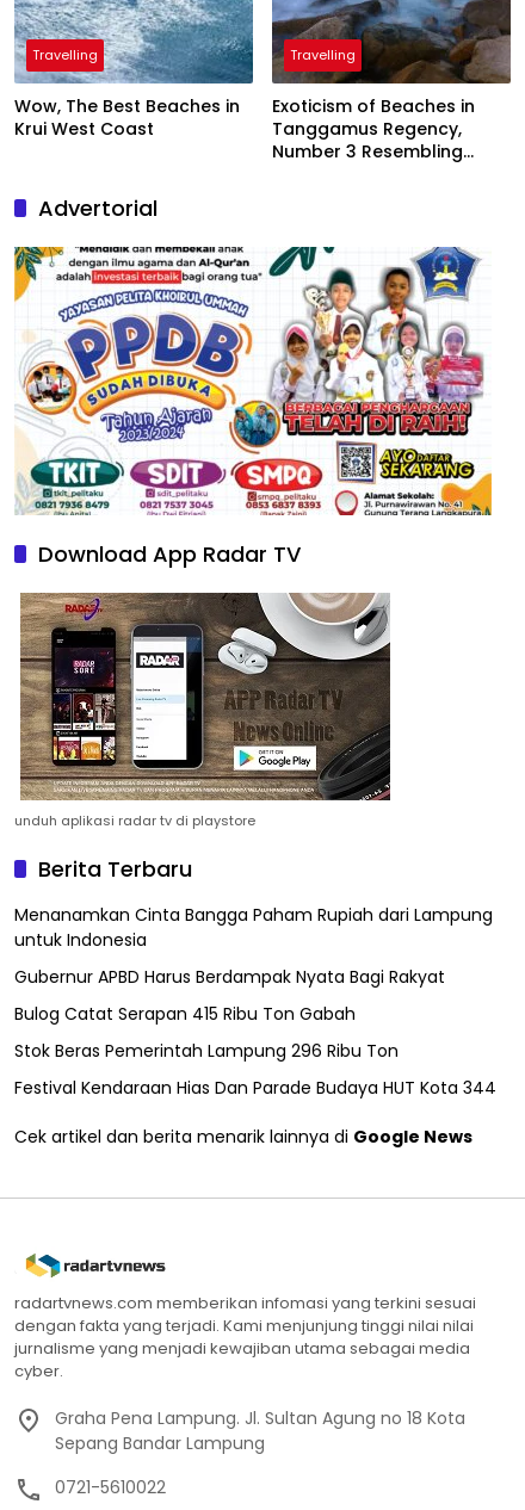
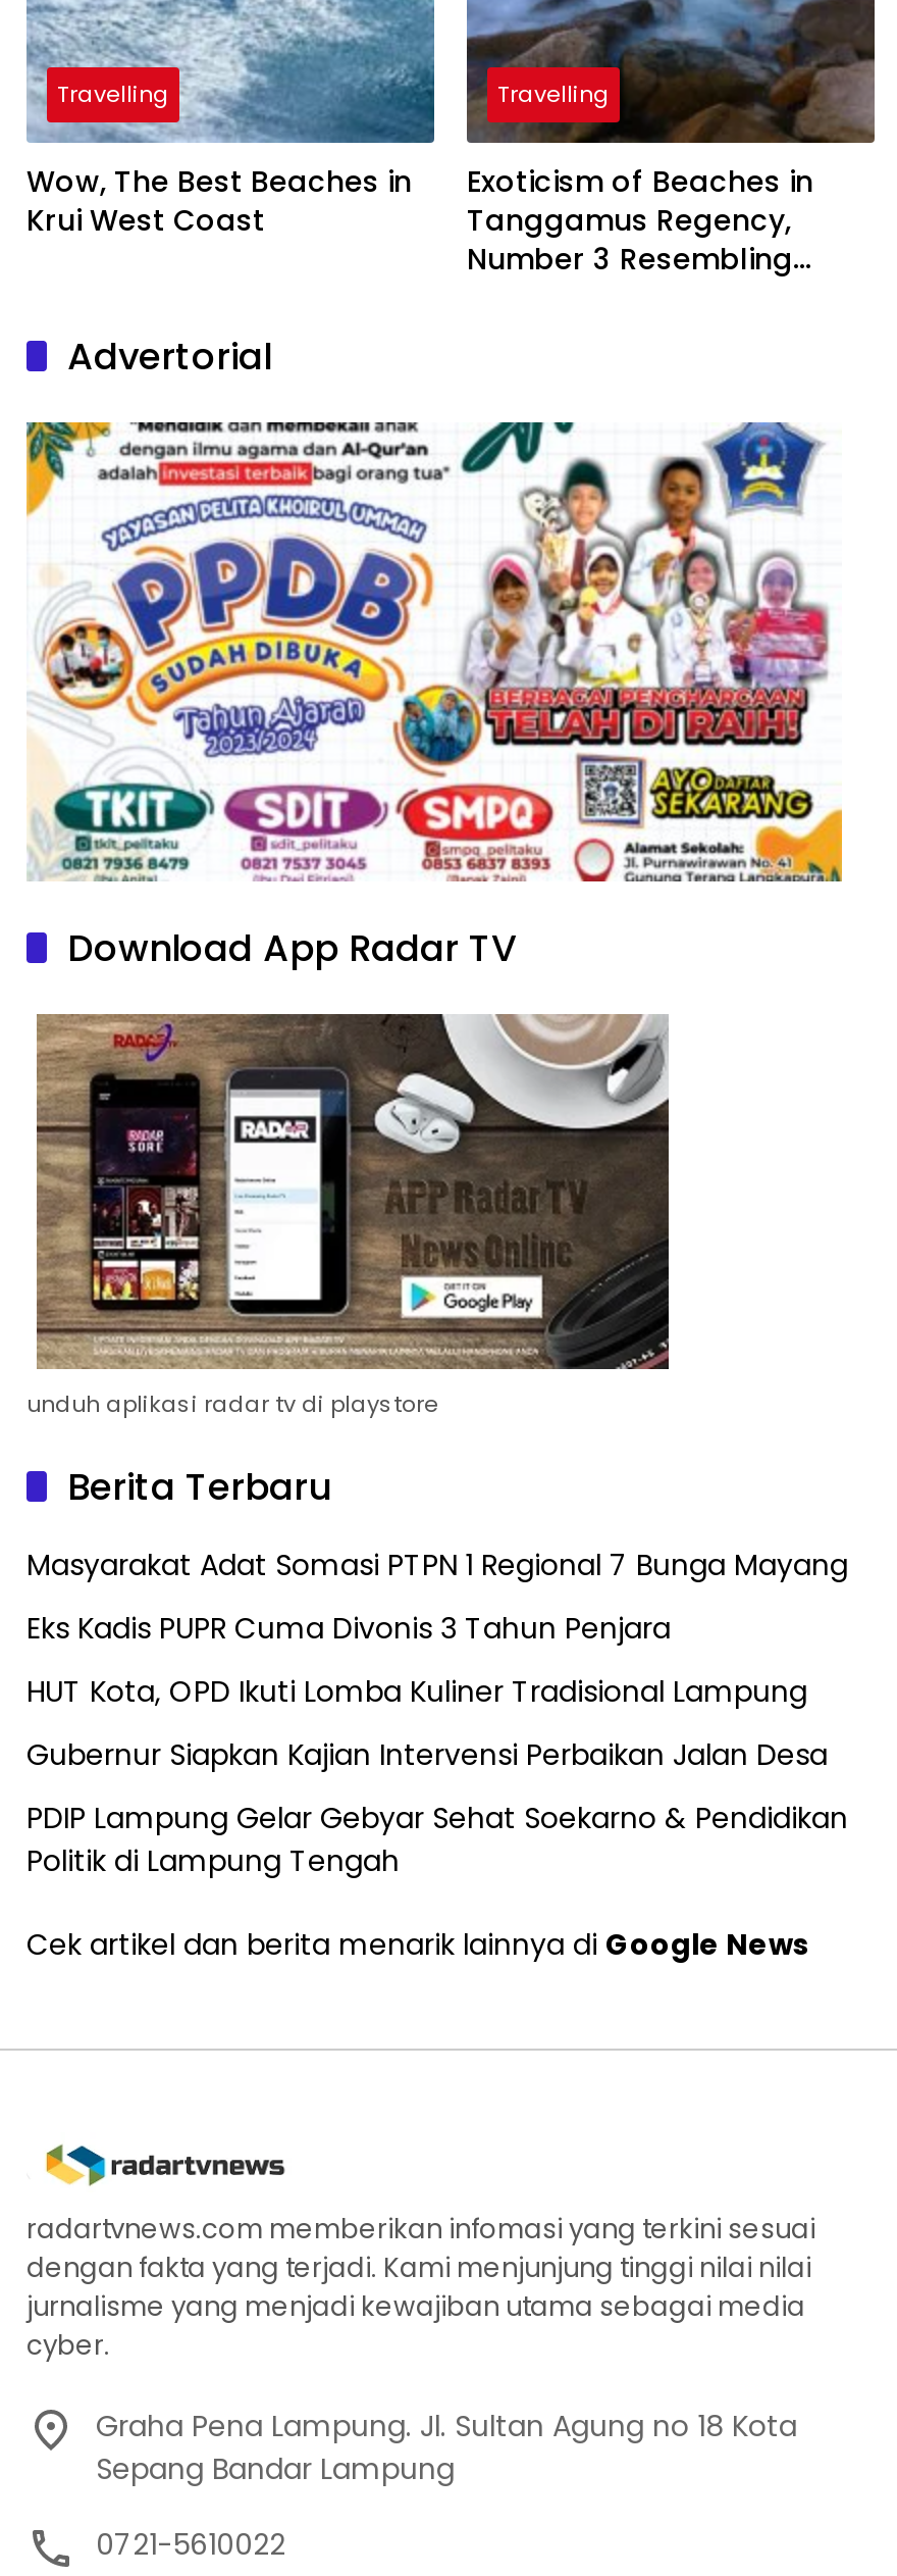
- Menanamkan Cinta Bangga Paham Rupiah dari Lampung
- untuk Indonesia
+ Masyarakat Adat Somasi PTPN 1 Regional 7 Bunga Mayang

- Gubernur APBD Harus Berdampak Nyata Bagi Rakyat
+ Eks Kadis PUPR Cuma Divonis 3 Tahun Penjara

- Bulog Catat Serapan 415 Ribu Ton Gabah
+ HUT Kota, OPD Ikuti Lomba Kuliner Tradisional Lampung

- Stok Beras Pemerintah Lampung 296 Ribu Ton
+ Gubernur Siapkan Kajian Intervensi Perbaikan Jalan Desa

- Festival Kendaraan Hias Dan Parade Budaya HUT Kota 344
+ PDIP Lampung Gelar Gebyar Sehat Soekarno & Pendidikan
+ Politik di Lampung Tengah
